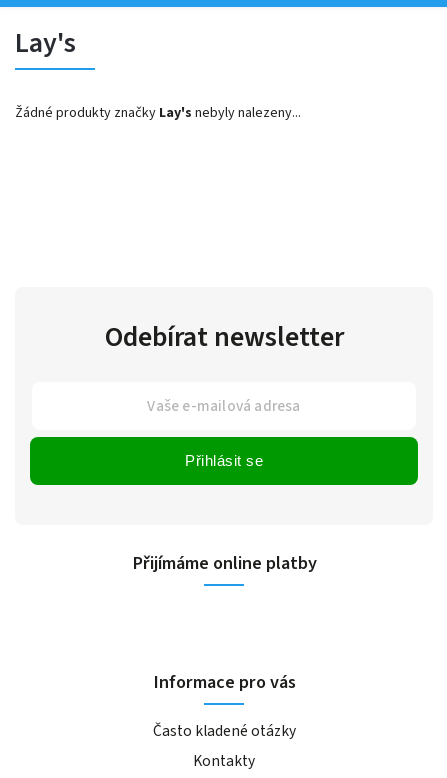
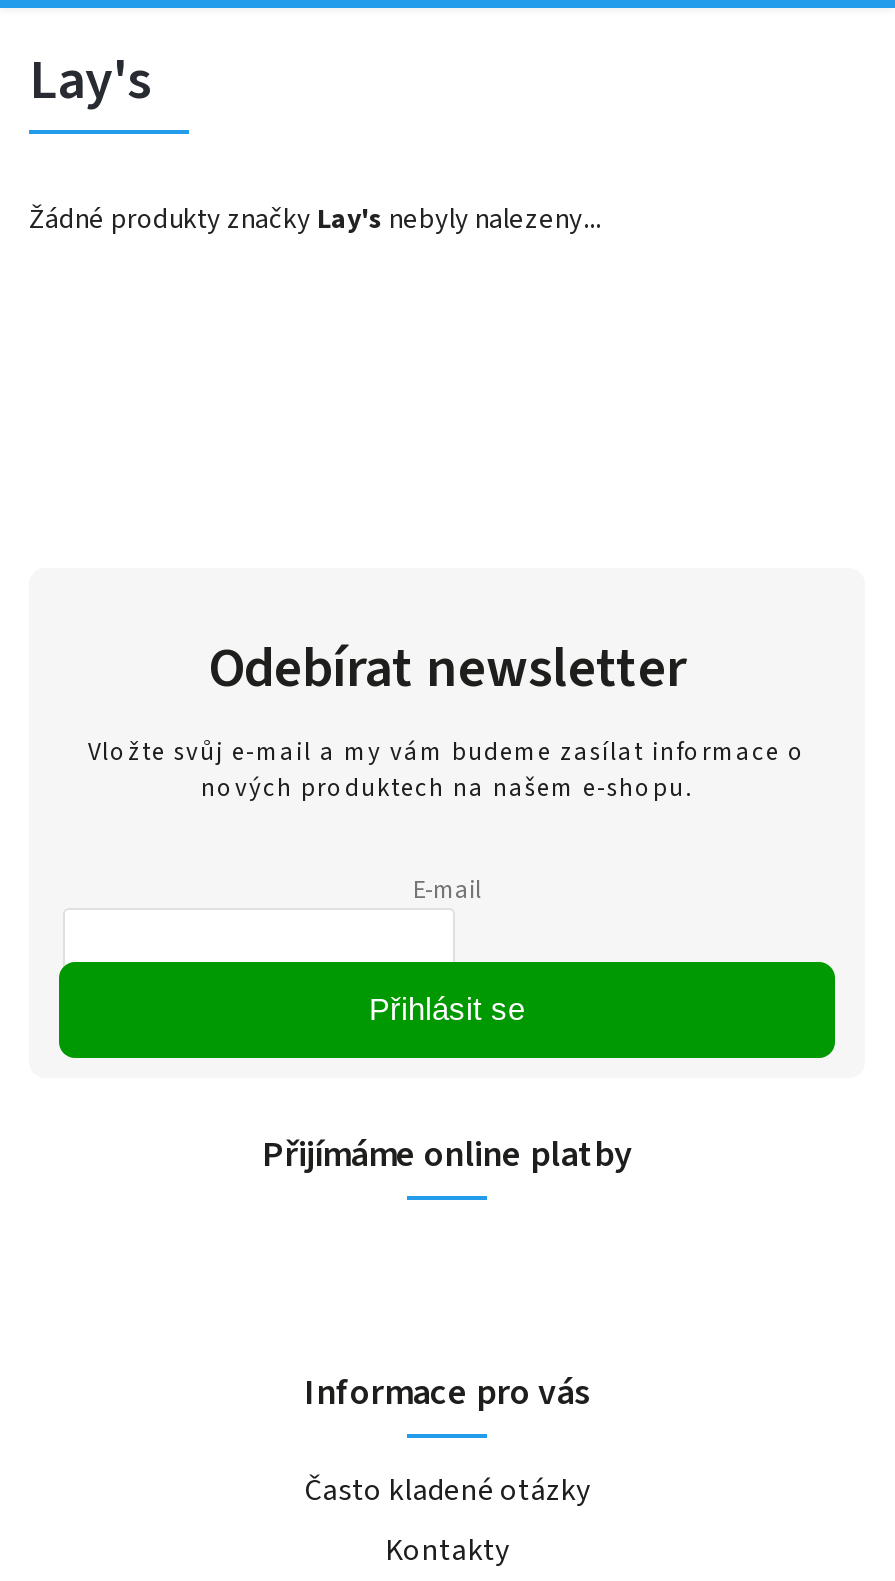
+ Vložte svůj e-mail a my vám budeme zasílat informace o
+ nových produktech na našem e-shopu.
+ E-mail

moved down: Přihlásit se
